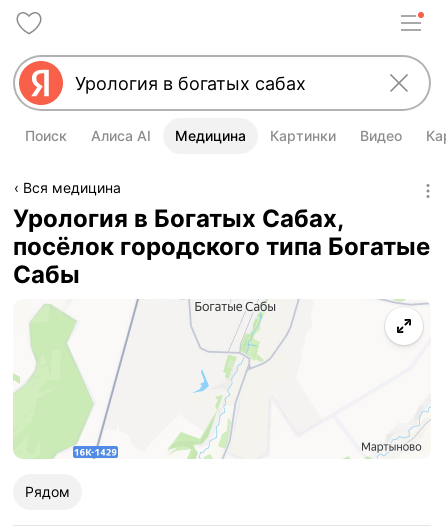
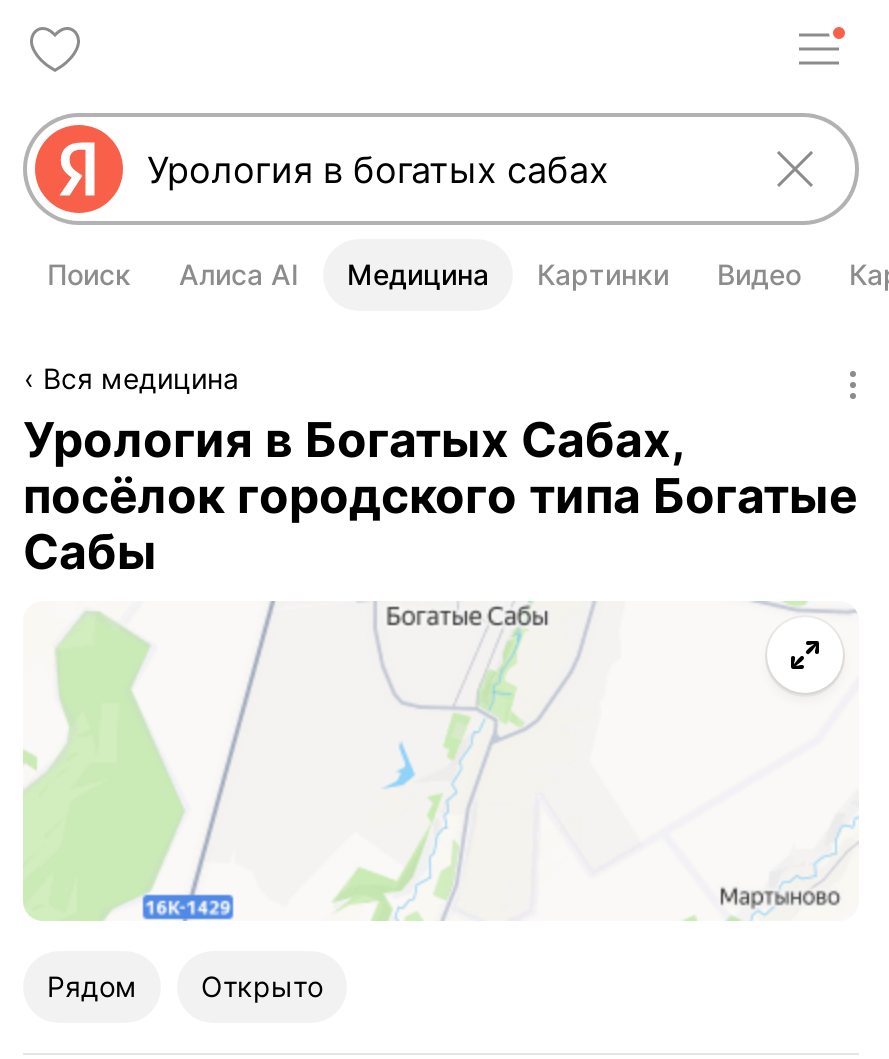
+ Открыто
